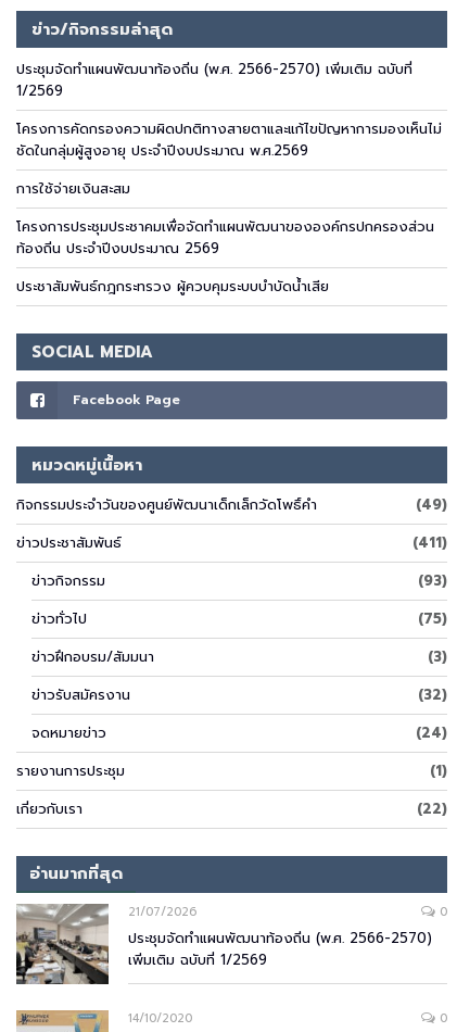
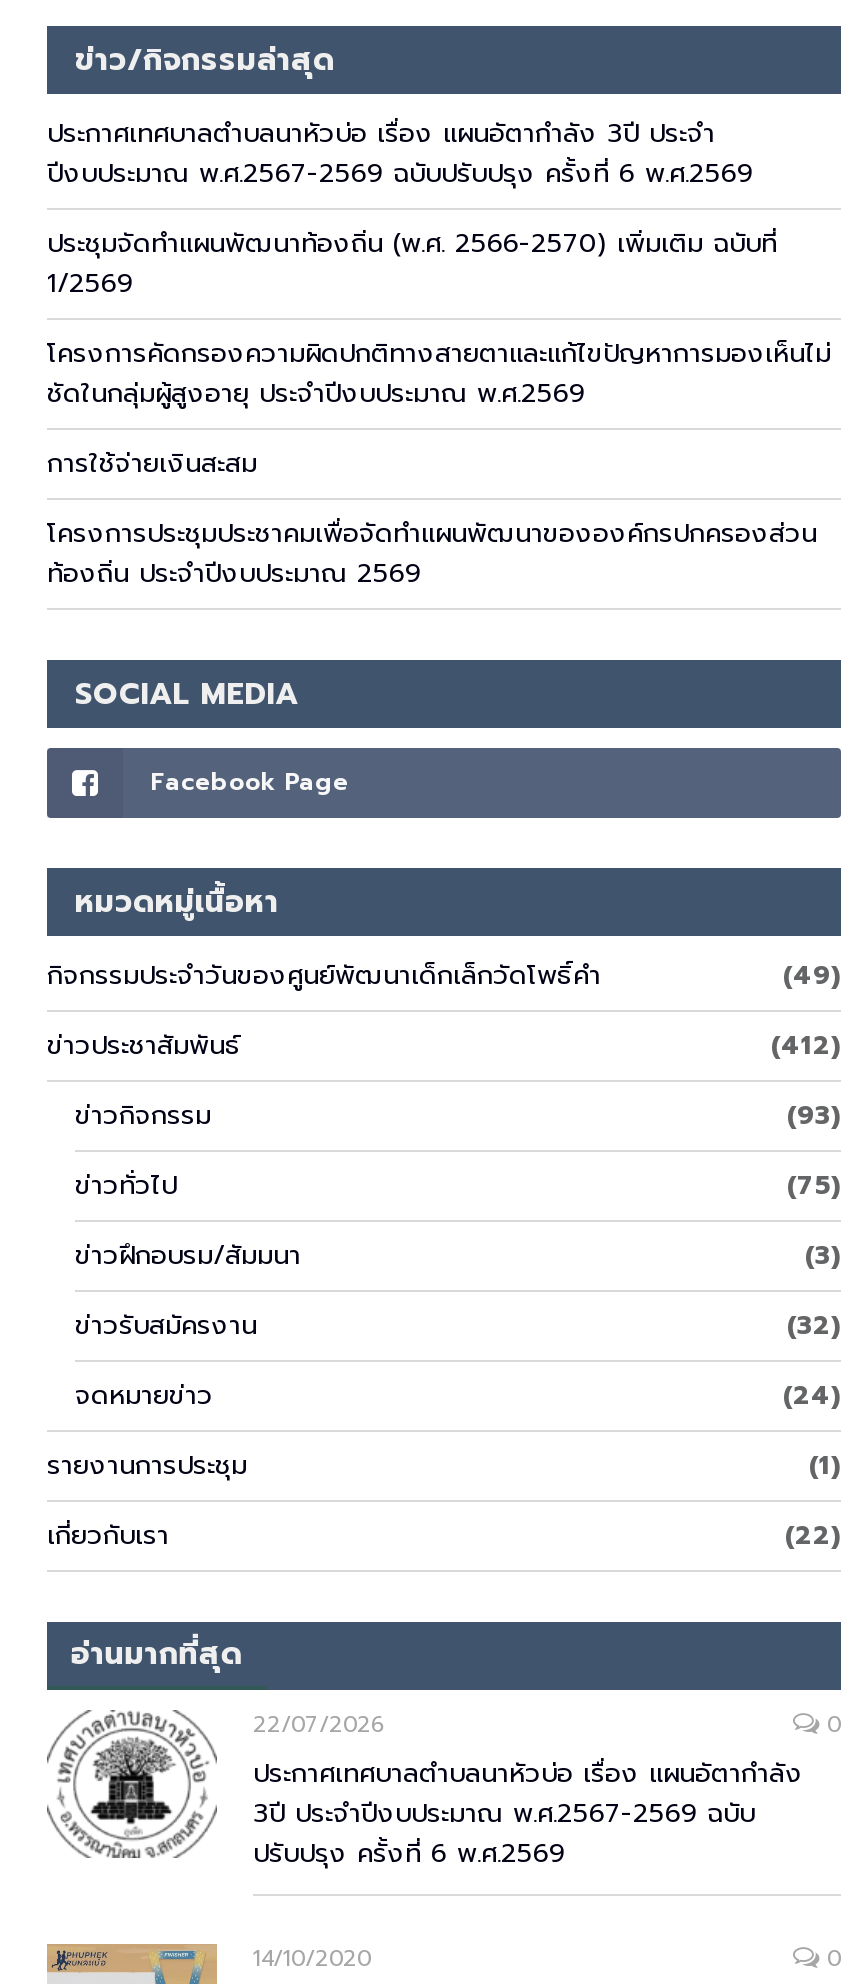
+ ประกาศเทศบาลตำบลนาหัวบ่อ เรื่อง แผนอัตากำลัง 3ปี ประจำ
+ ปีงบประมาณ พ.ศ.2567-2569 ฉบับปรับปรุง ครั้งที่ 6 พ.ศ.2569

moved down: ประชุมจัดทำแผนพัฒนาท้องถิ่น (พ.ศ. 2566-2570) เพิ่มเติม ฉบับที่ | 1/2569 | โครงการคัดกรองความผิดปกติทางสายตาและแก้ไขปัญหาการมองเห็นไม่ | ชัดในกลุ่มผู้สูงอายุ ประจำปีงบประมาณ พ.ศ.2569 | การใช้จ่ายเงินสะสม | โครงการประชุมประชาคมเพื่อจัดทำแผนพัฒนาขององค์กรปกครองส่วน | ท้องถิ่น ประจำปีงบประมาณ 2569

- ประชาสัมพันธ์กฎกระทรวง ผู้ควบคุมระบบบำบัดน้ำเสีย

- (411)
+ (412)

- [image]
- 21/07/2026
+ [image]
+ 22/07/2026

- ประชุมจัดทำแผนพัฒนาท้องถิ่น (พ.ศ. 2566-2570)
- เพิ่มเติม ฉบับที่ 1/2569
+ ประกาศเทศบาลตำบลนาหัวบ่อ เรื่อง แผนอัตากำลัง
+ 3ปี ประจำปีงบประมาณ พ.ศ.2567-2569 ฉบับ
+ ปรับปรุง ครั้งที่ 6 พ.ศ.2569
